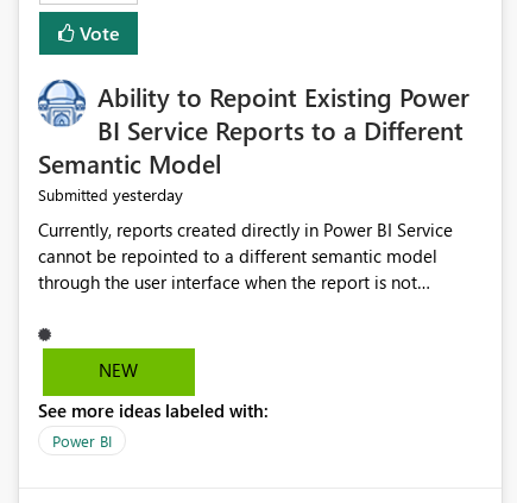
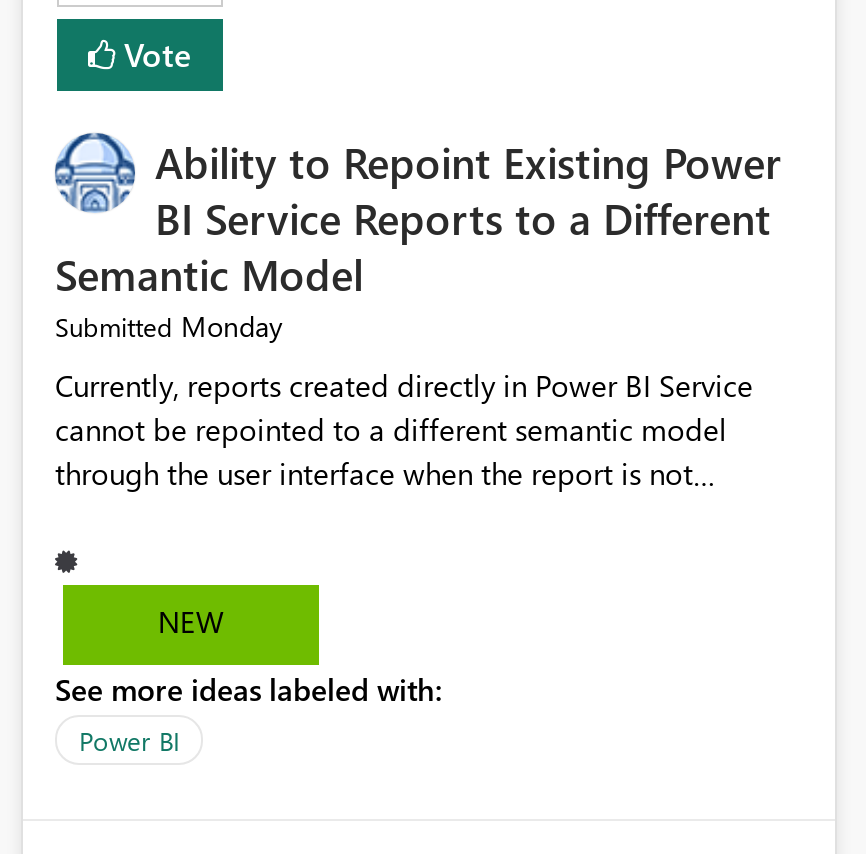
- Submitted yesterday
+ Submitted Monday
